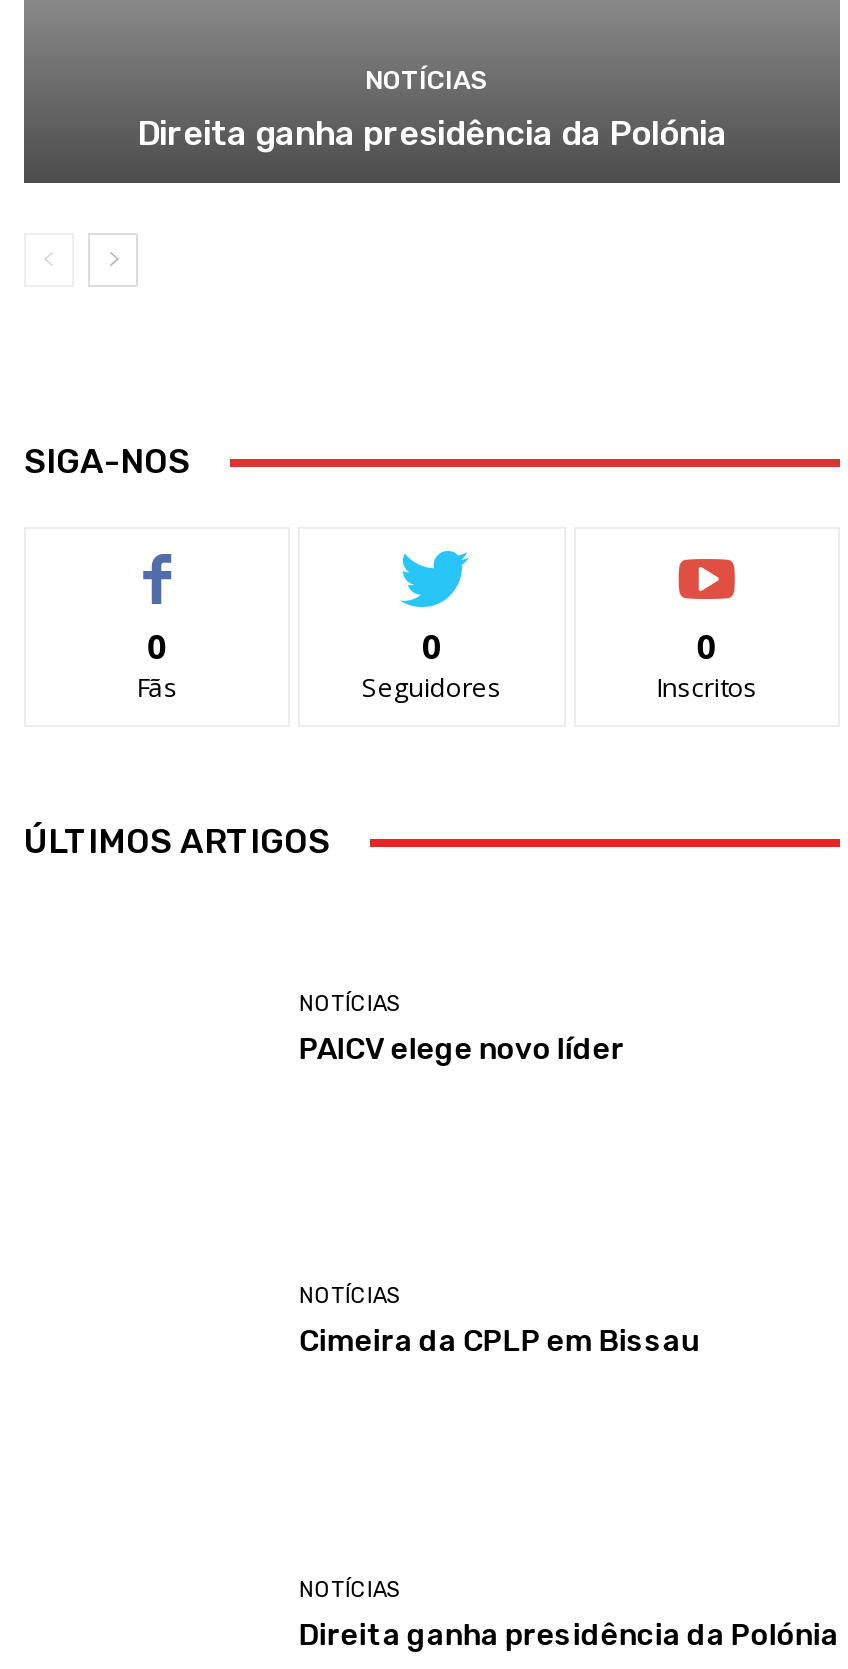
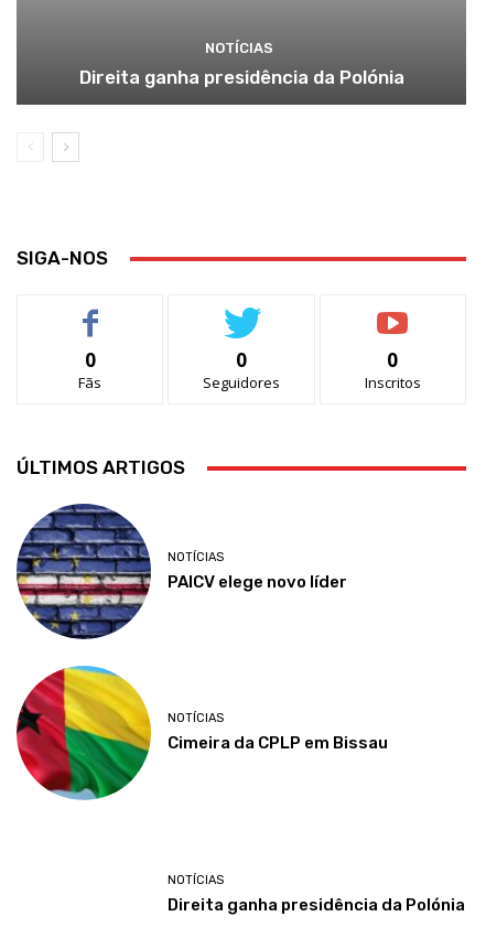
+ [image]

+ [image]
